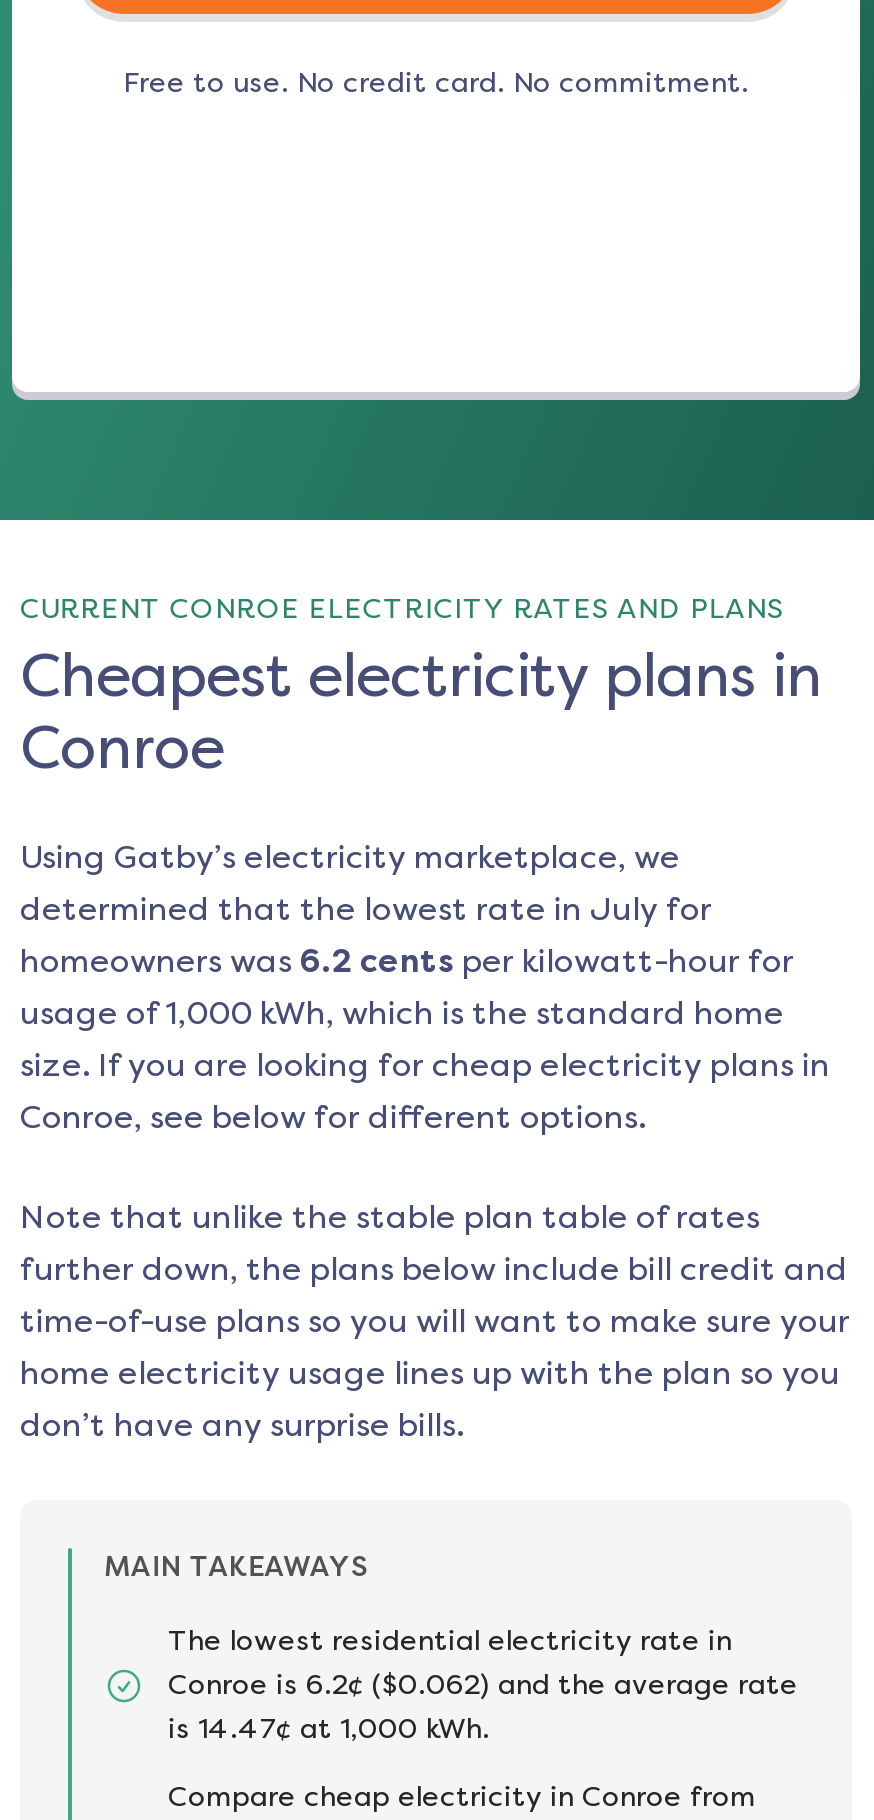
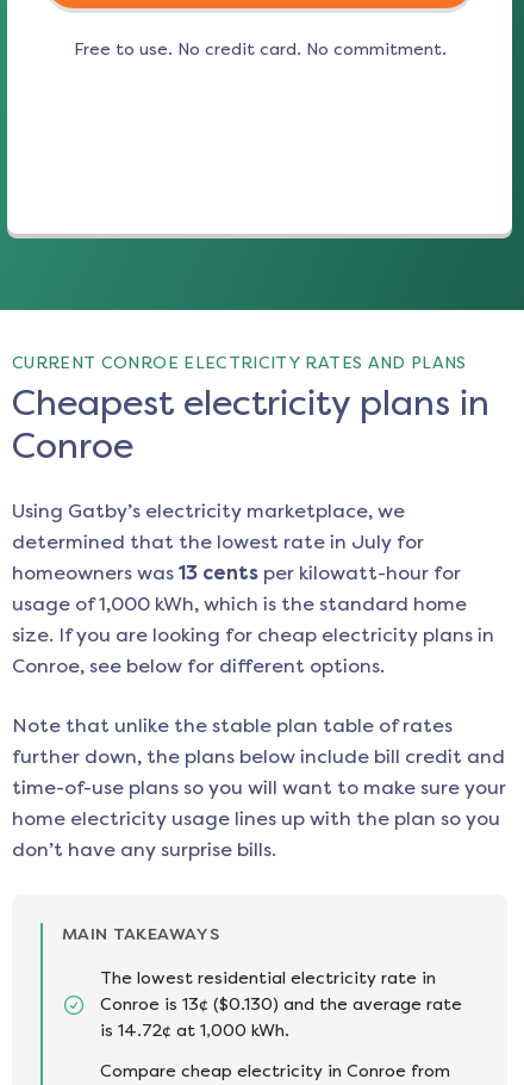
- homeowners was 6.2 cents per kilowatt-hour for
+ homeowners was 13 cents per kilowatt-hour for

- Conroe is 6.2¢ ($0.062) and the average rate
+ Conroe is 13¢ ($0.130) and the average rate

- is 14.47¢ at 1,000 kWh.
+ is 14.72¢ at 1,000 kWh.
